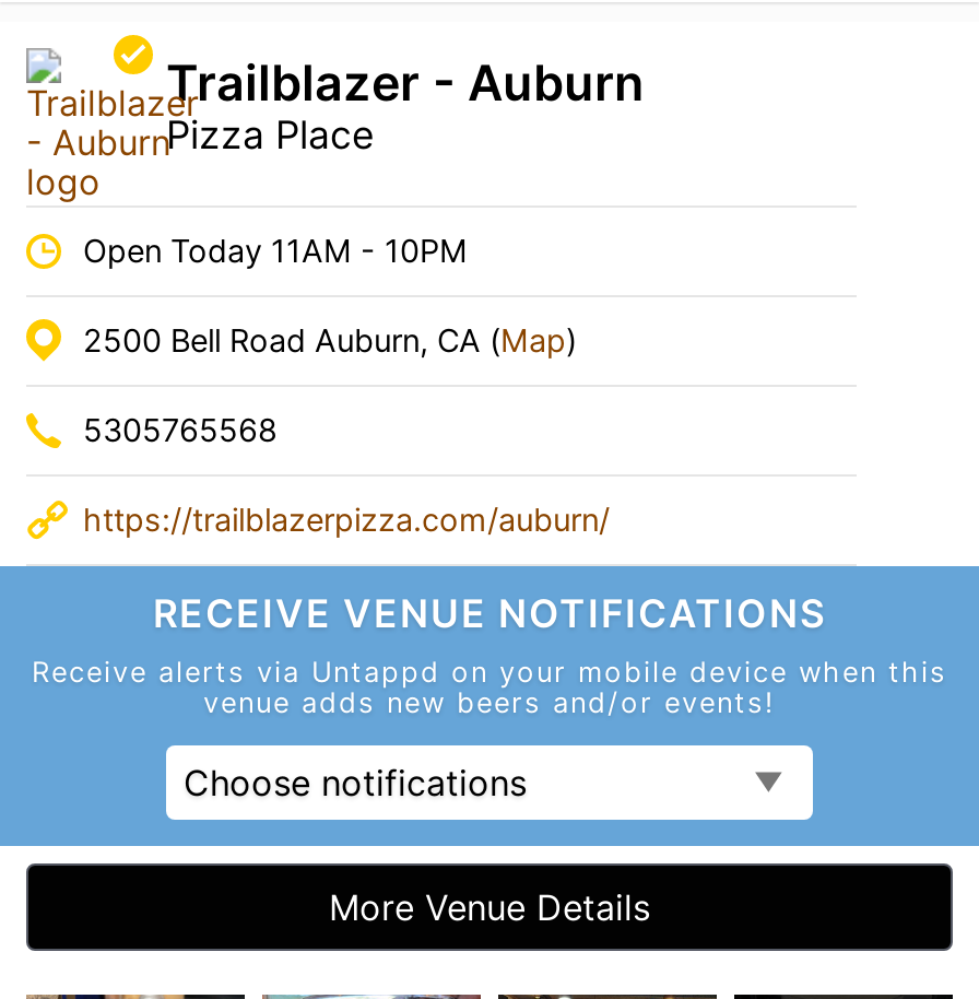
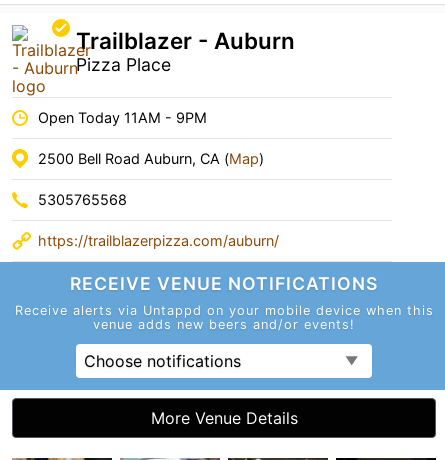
- Open Today 11AM - 10PM
+ Open Today 11AM - 9PM
